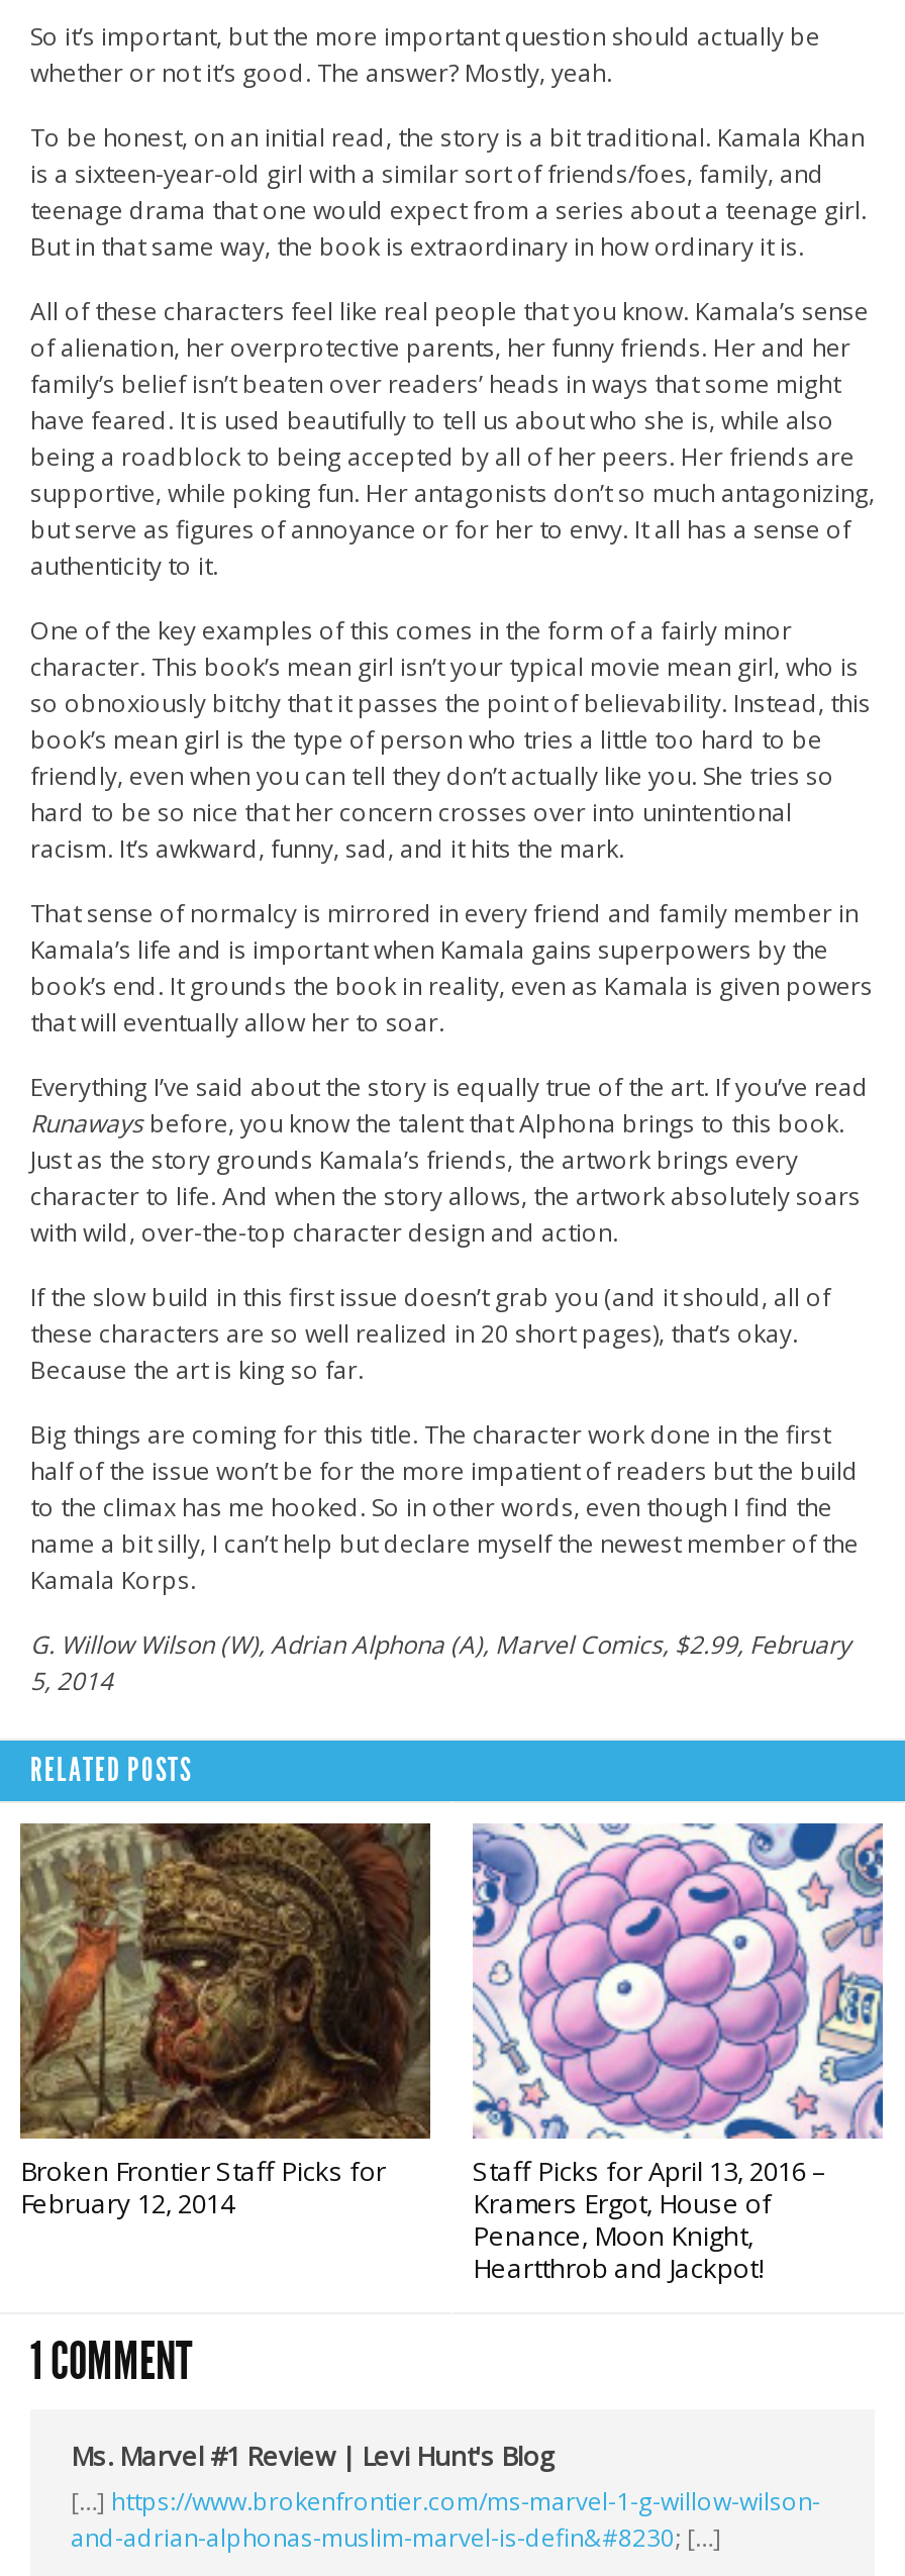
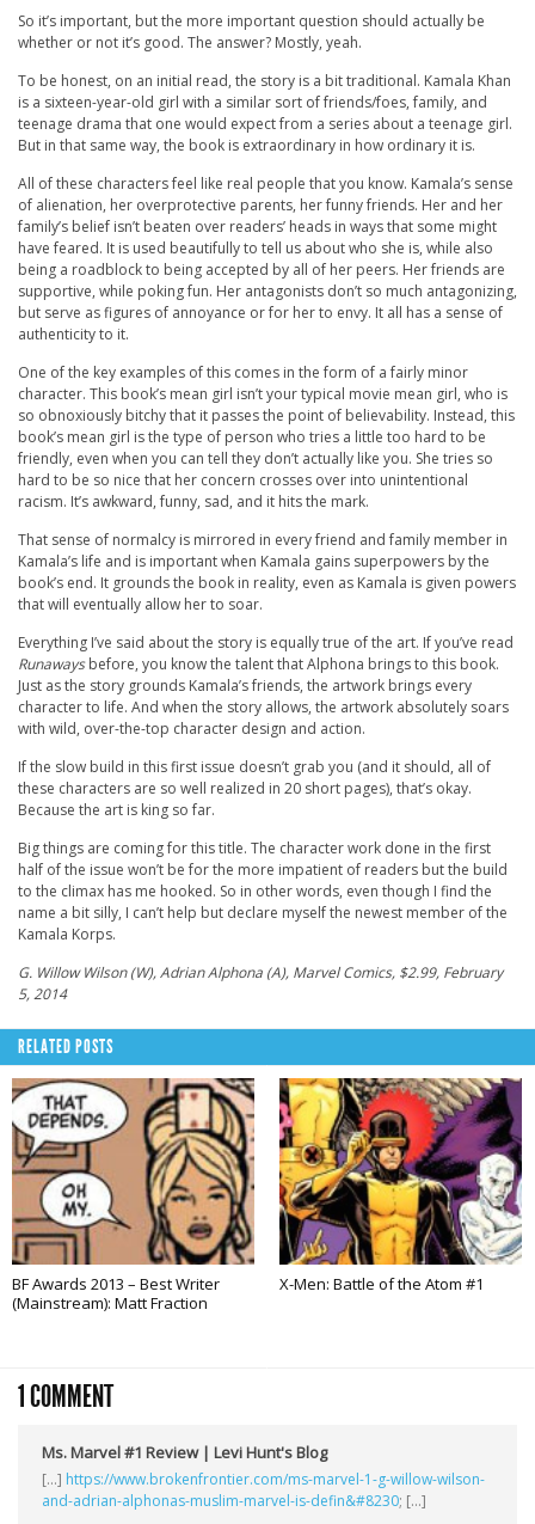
- [image]
- Broken Frontier Staff Picks for
- February 12, 2014
+ [image]
+ BF Awards 2013 – Best Writer
+ (Mainstream): Matt Fraction

- [image]
- Staff Picks for April 13, 2016 –
- Kramers Ergot, House of
- Penance, Moon Knight,
- Heartthrob and Jackpot!
+ [image]
+ X-Men: Battle of the Atom #1
